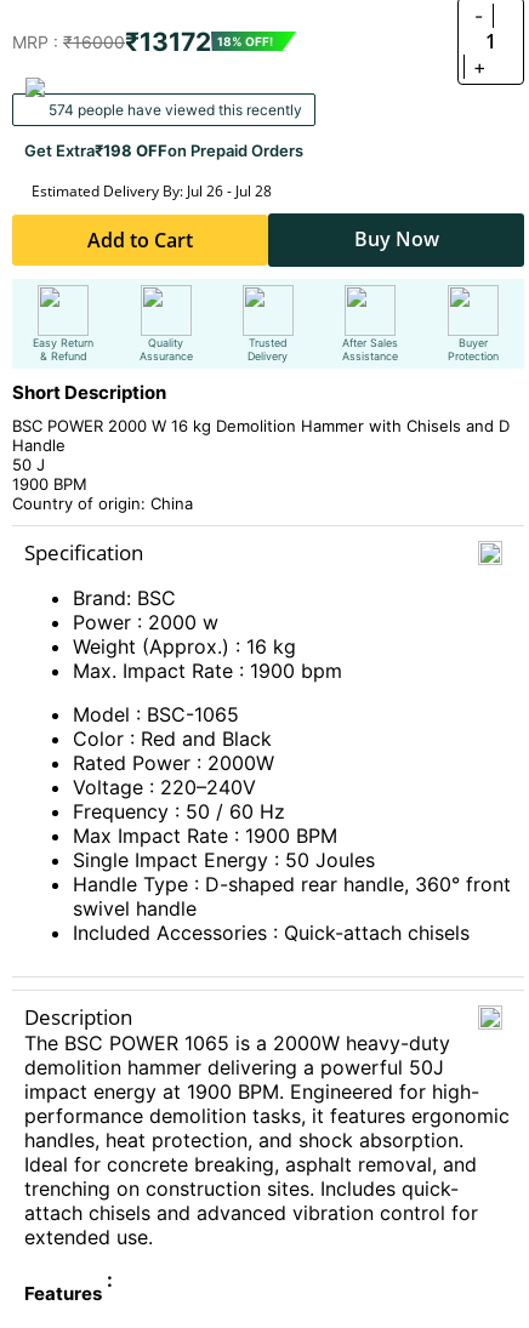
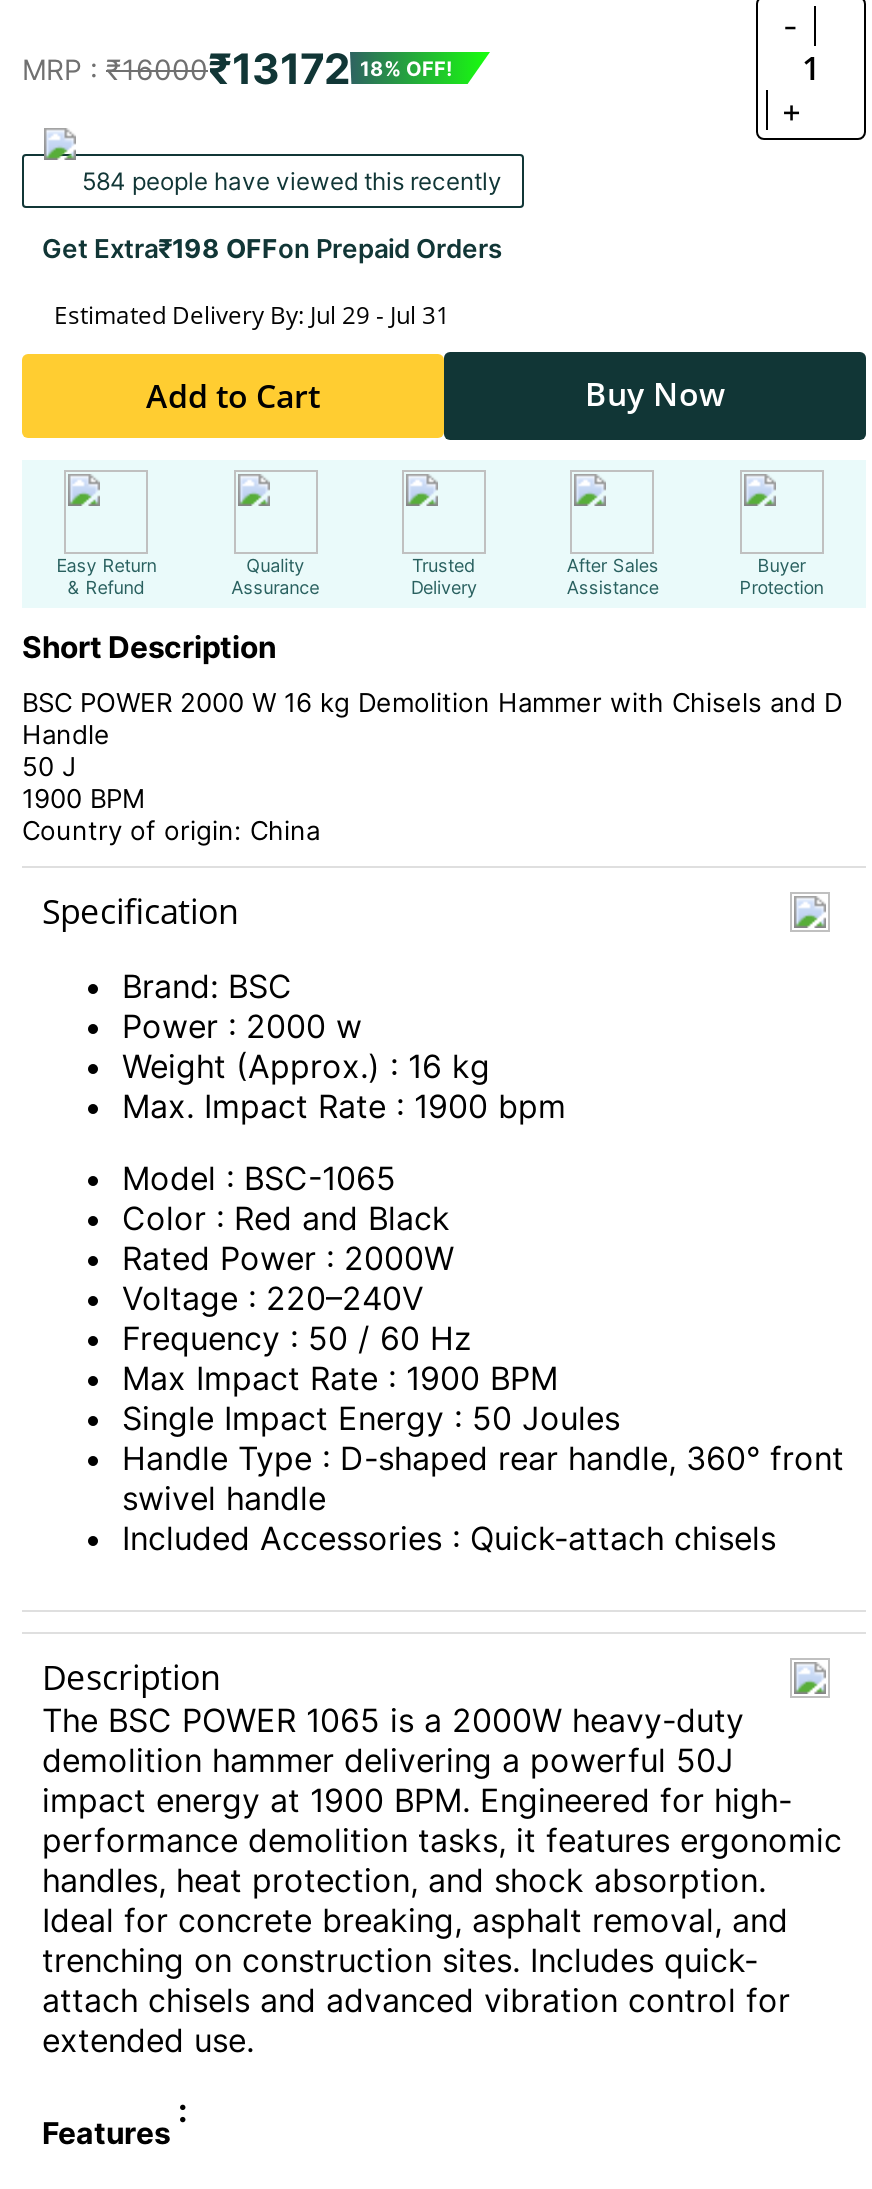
- 574 people have viewed this recently
+ 584 people have viewed this recently

- Estimated Delivery By: Jul 26 - Jul 28
+ Estimated Delivery By: Jul 29 - Jul 31
